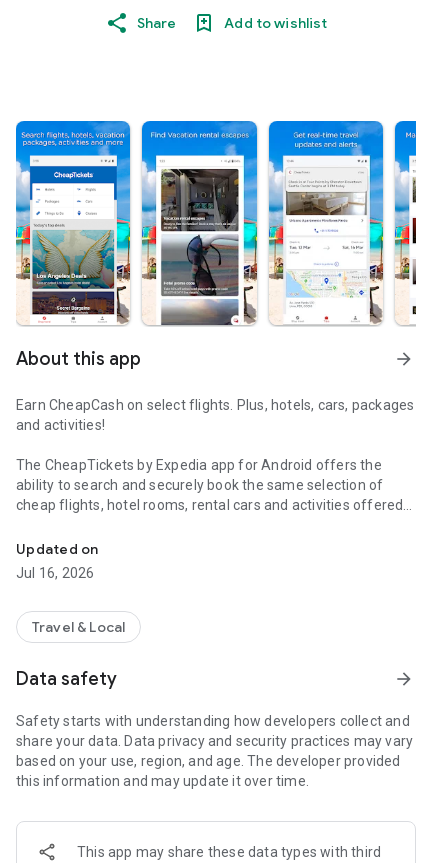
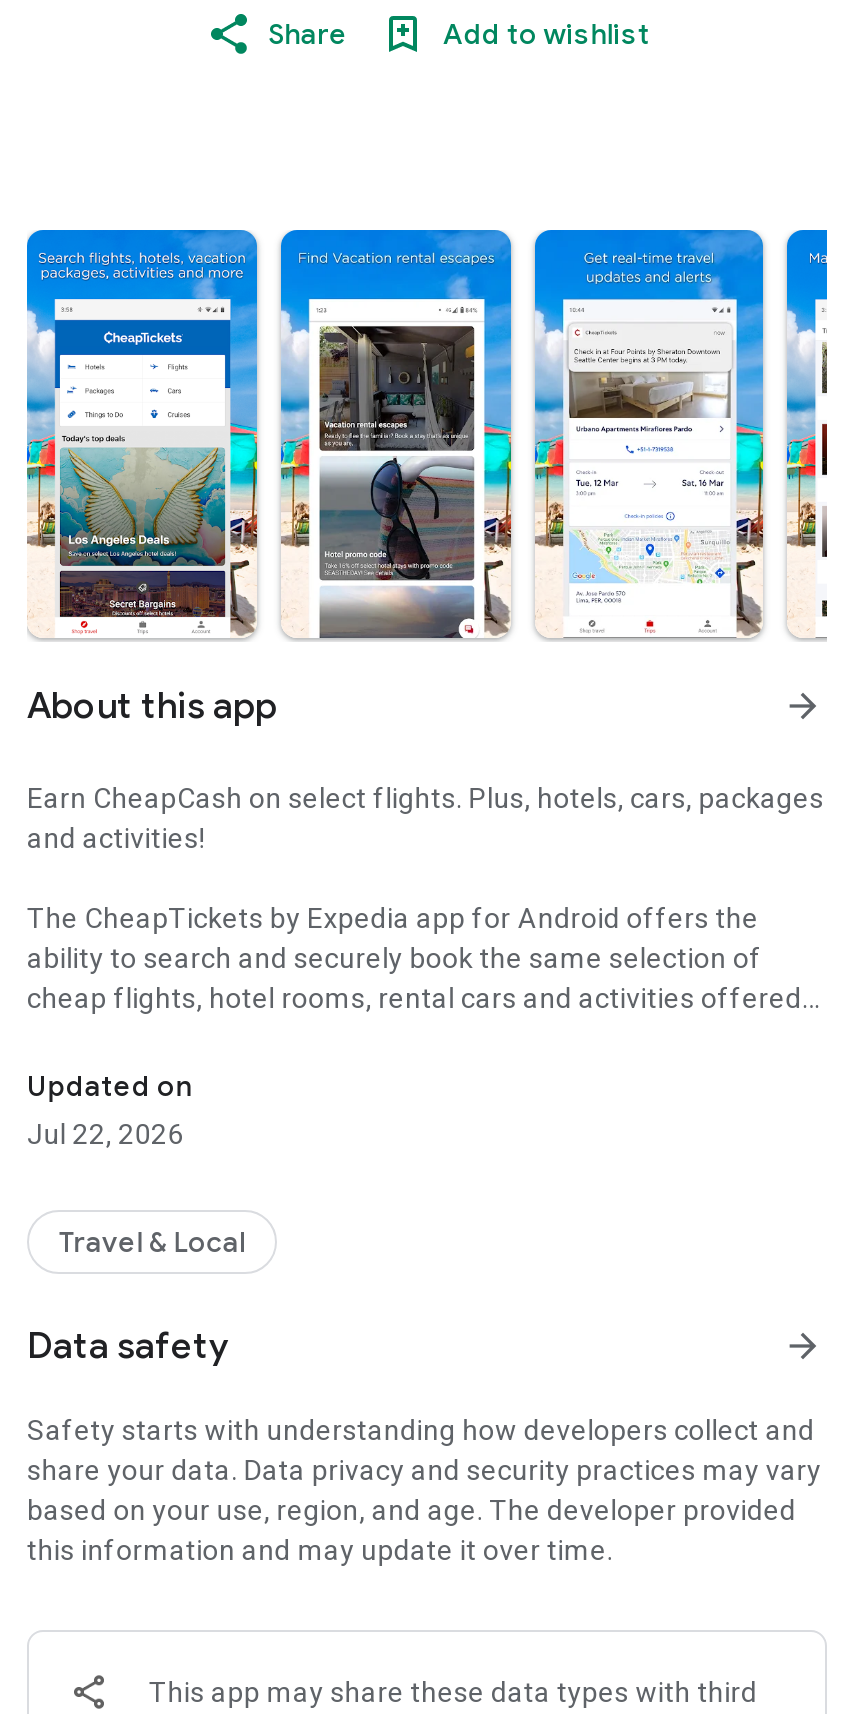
- Jul 16, 2026
+ Jul 22, 2026
